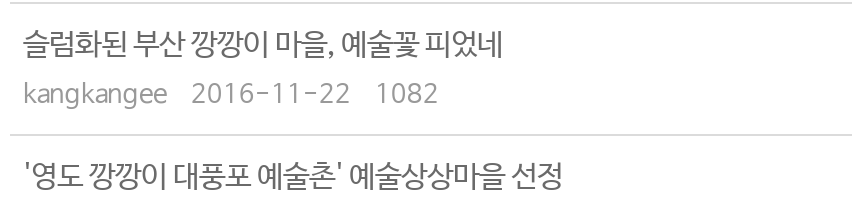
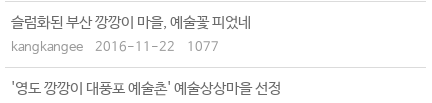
- kangkangee 2016-11-22 1082
+ kangkangee 2016-11-22 1077
